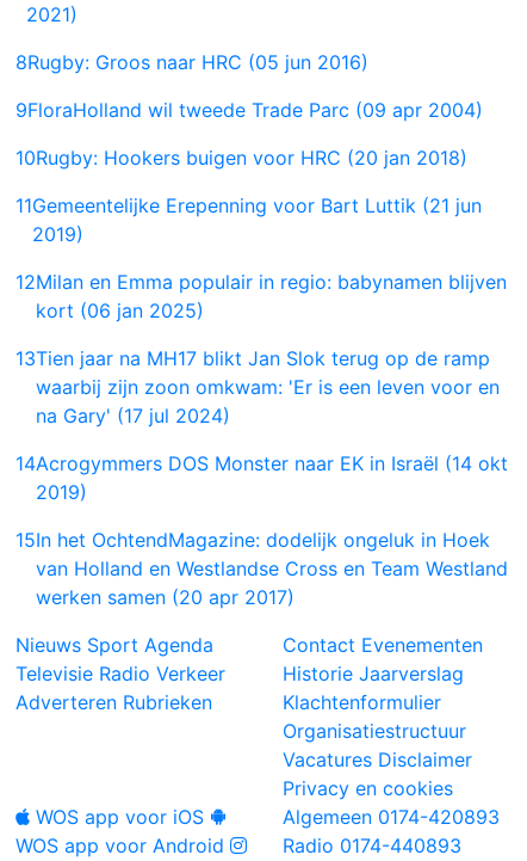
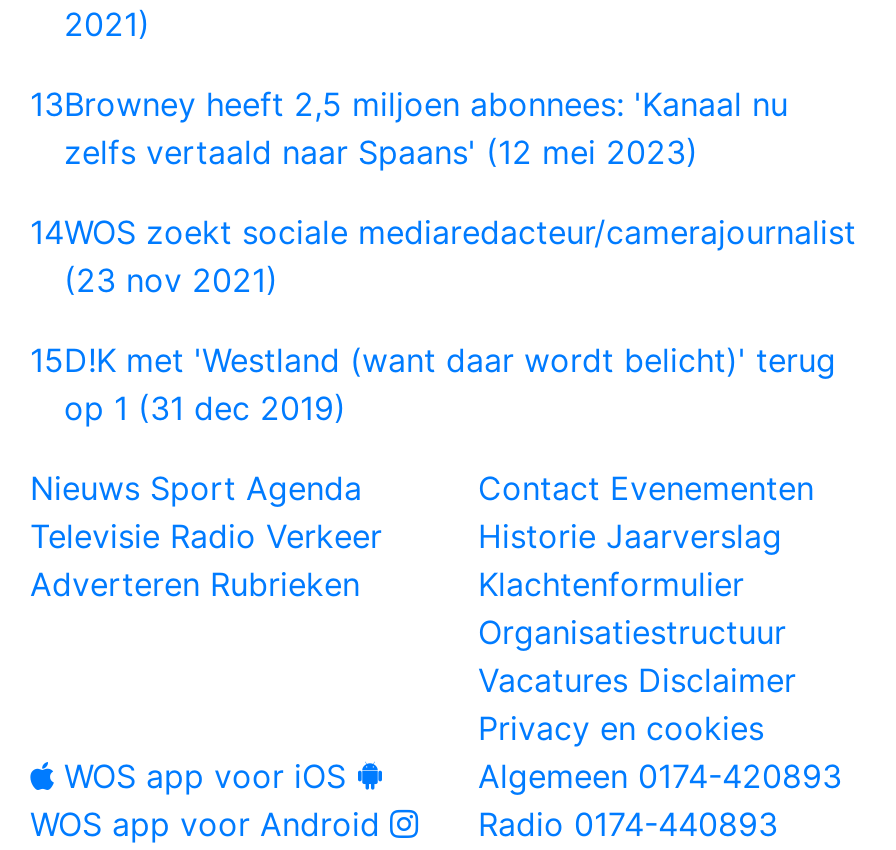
- 8Rugby: Groos naar HRC (05 jun 2016)
- 9FloraHolland wil tweede Trade Parc (09 apr 2004)
- 10Rugby: Hookers buigen voor HRC (20 jan 2018)
- 11Gemeentelijke Erepenning voor Bart Luttik (21 jun
- 2019)
- 12Milan en Emma populair in regio: babynamen blijven
- kort (06 jan 2025)
- 13Tien jaar na MH17 blikt Jan Slok terug op de ramp
- waarbij zijn zoon omkwam: 'Er is een leven voor en
- na Gary' (17 jul 2024)
- 14Acrogymmers DOS Monster naar EK in Israël (14 okt
- 2019)
- 15In het OchtendMagazine: dodelijk ongeluk in Hoek
- van Holland en Westlandse Cross en Team Westland
- werken samen (20 apr 2017)
+ 13Browney heeft 2,5 miljoen abonnees: 'Kanaal nu
+ zelfs vertaald naar Spaans' (12 mei 2023)
+ 14WOS zoekt sociale mediaredacteur/camerajournalist
+ (23 nov 2021)
+ 15D!K met 'Westland (want daar wordt belicht)' terug
+ op 1 (31 dec 2019)
